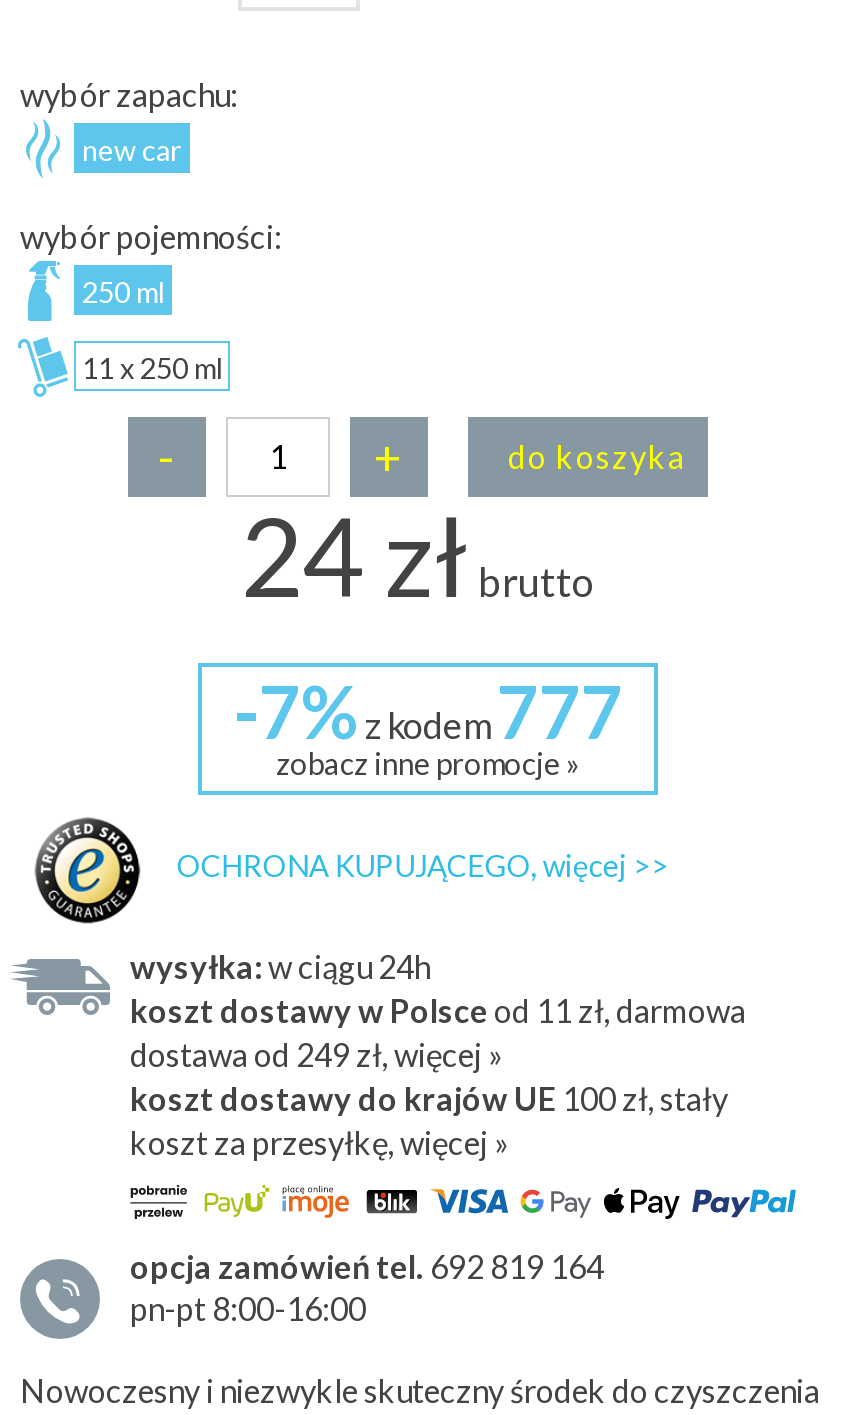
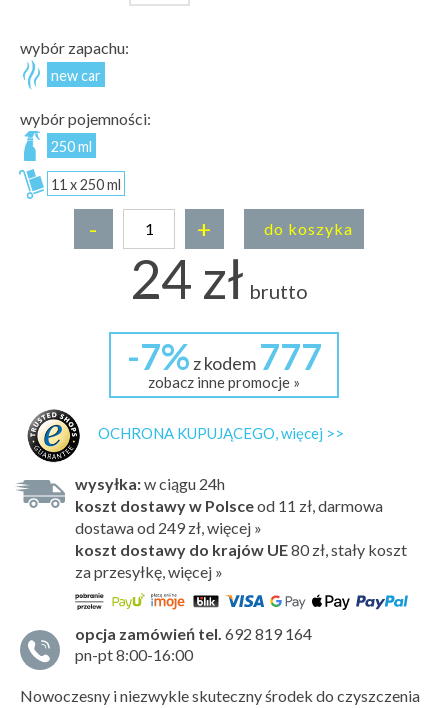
- koszt dostawy do krajów UE 100 zł, stały
- koszt za przesyłkę, więcej »
+ koszt dostawy do krajów UE 80 zł, stały koszt
+ za przesyłkę, więcej »
